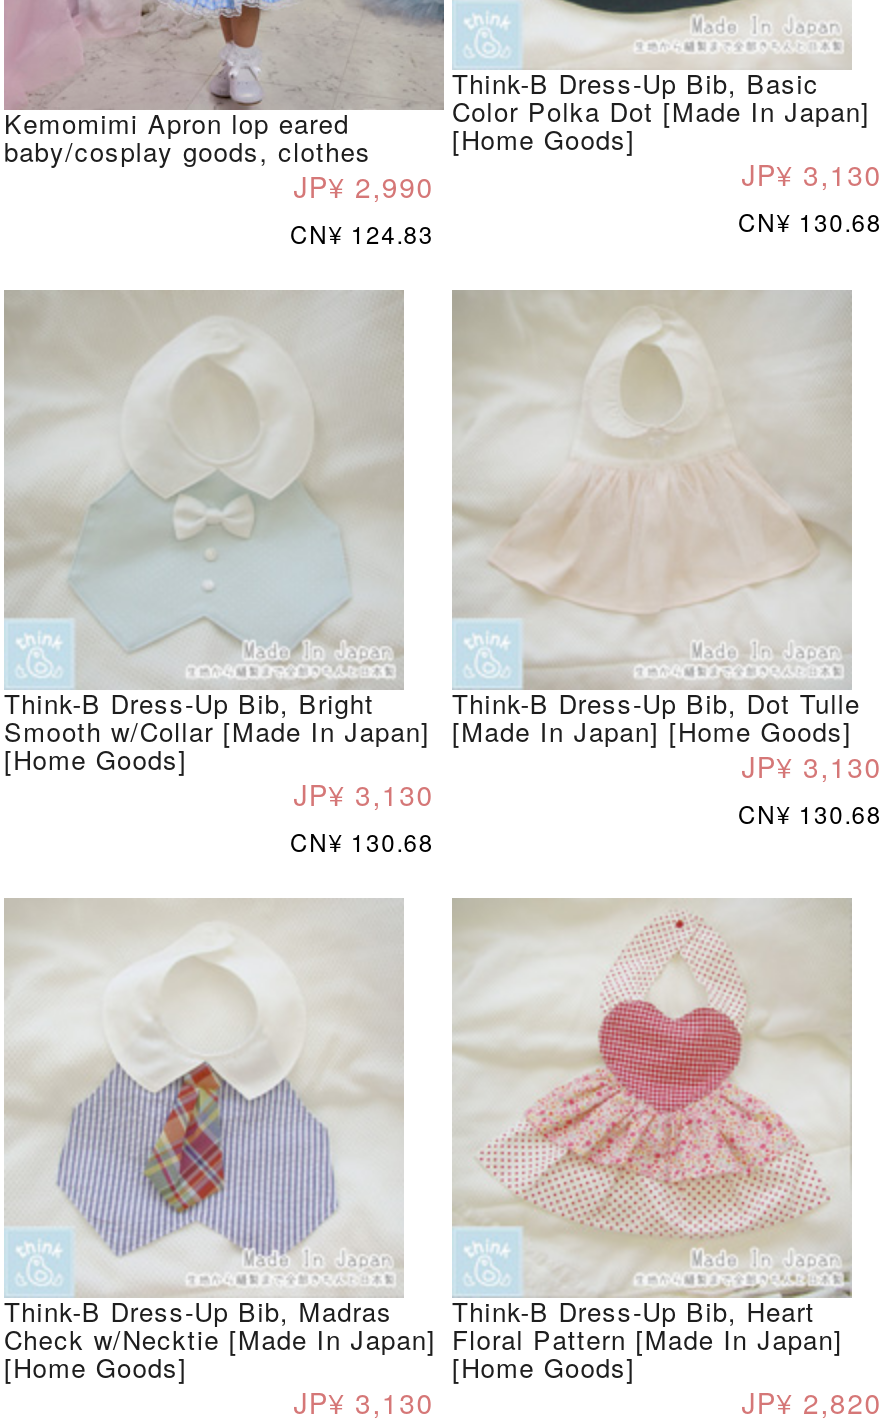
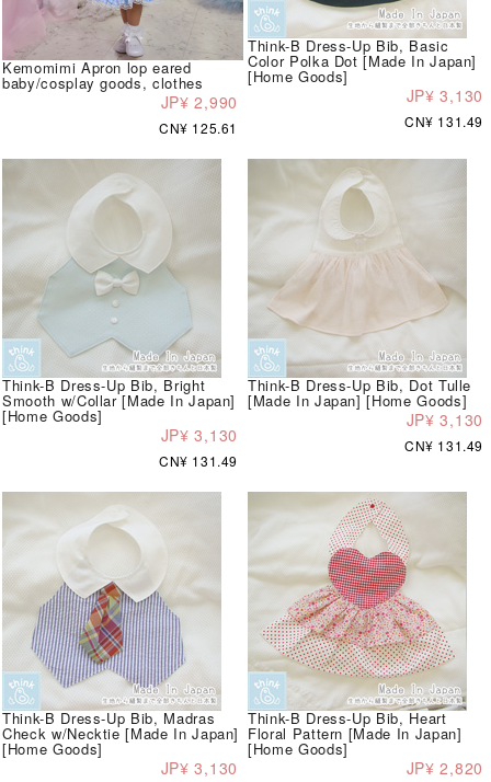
- CN¥ 130.68
+ CN¥ 131.49

- CN¥ 124.83
+ CN¥ 125.61

- CN¥ 130.68
+ CN¥ 131.49

- CN¥ 130.68
+ CN¥ 131.49
